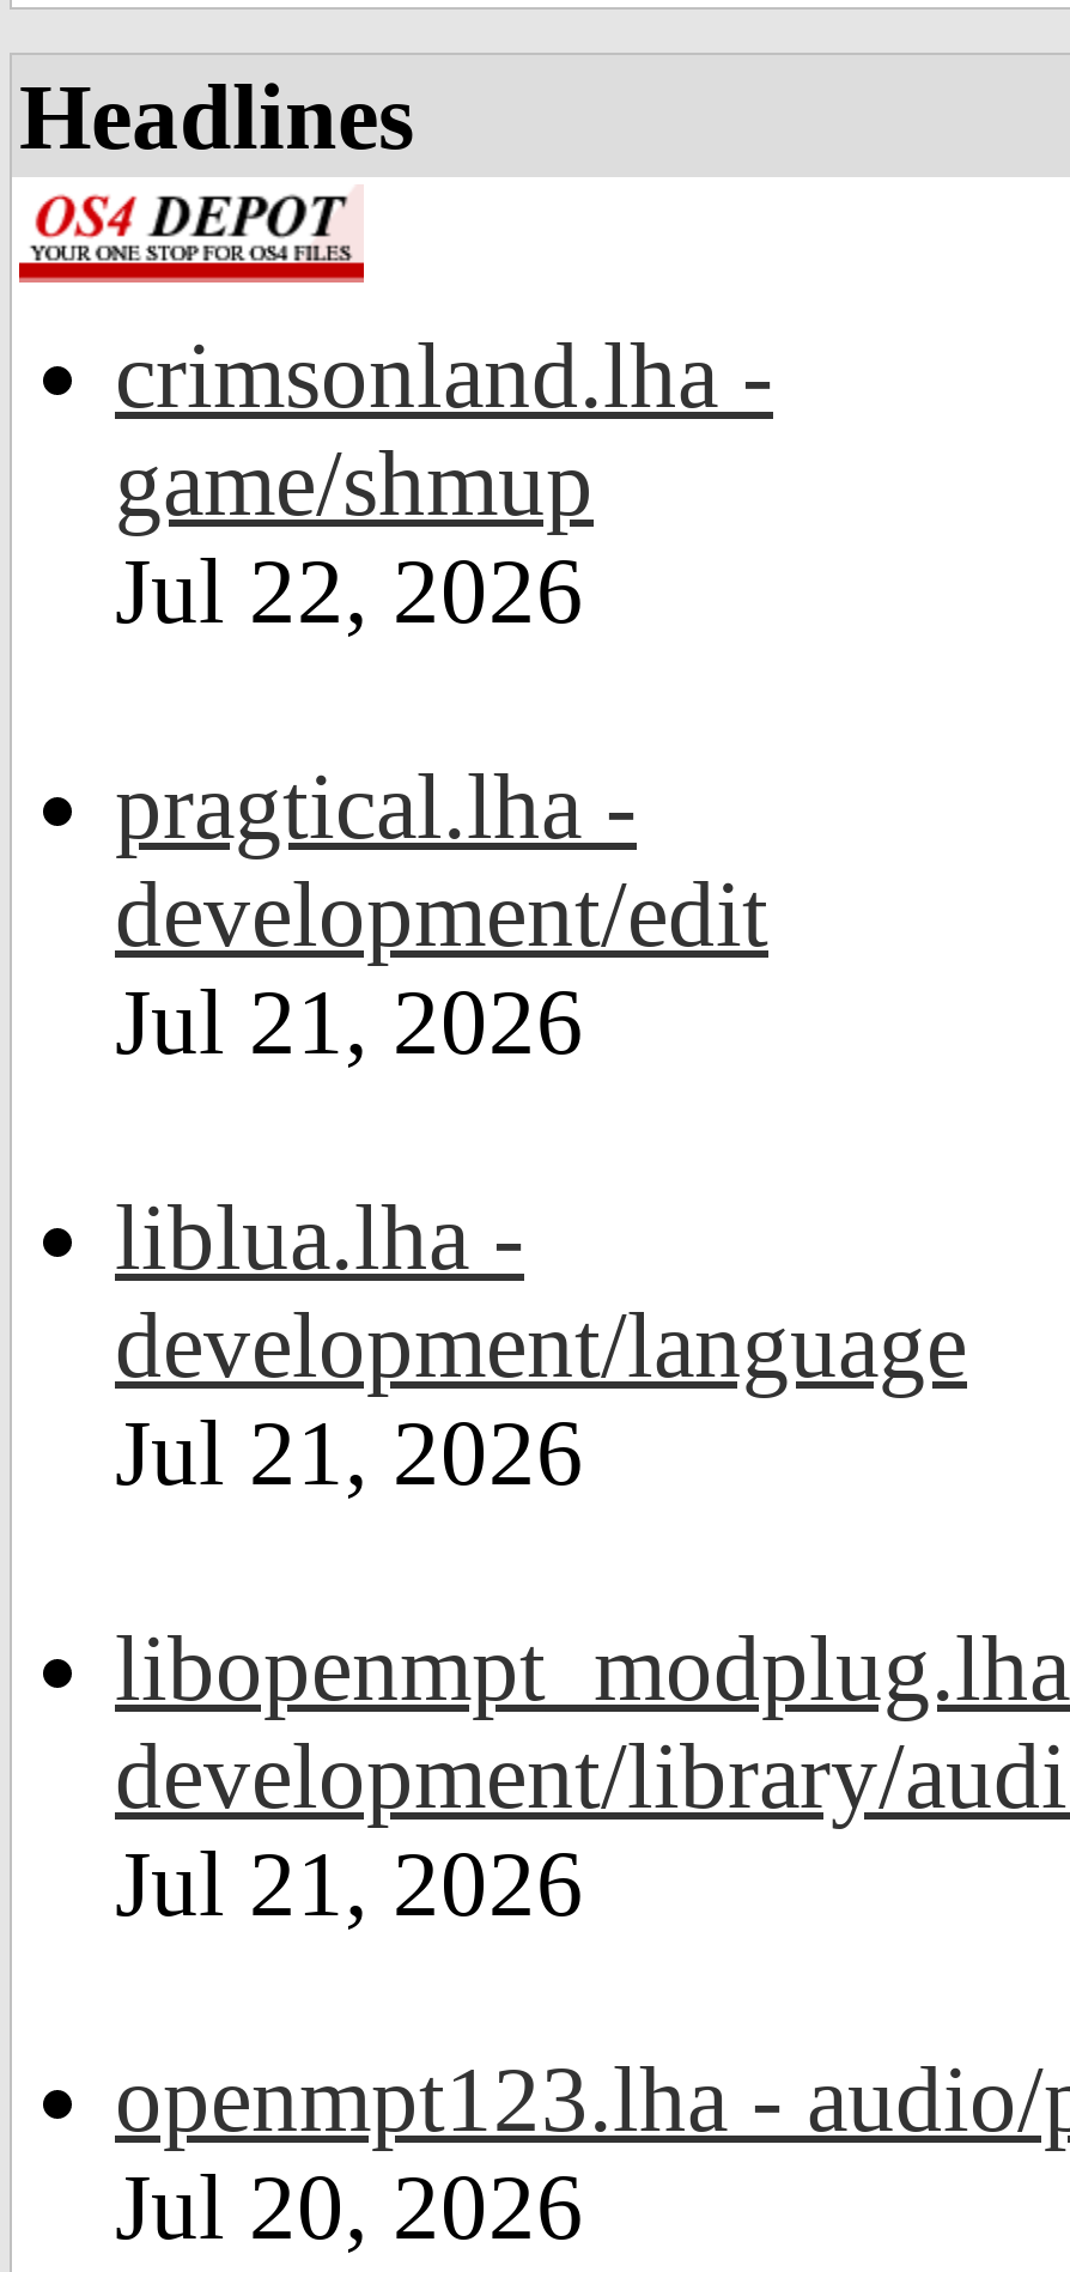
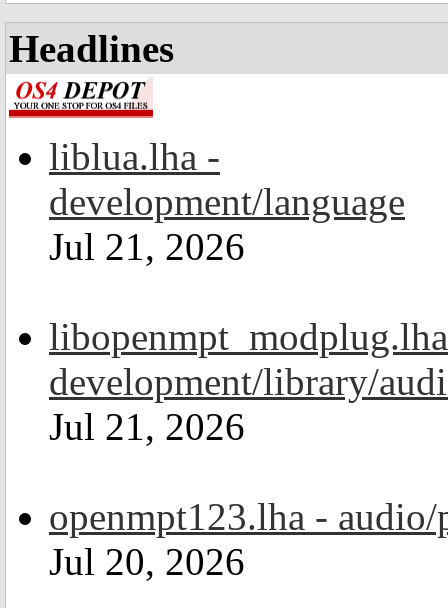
- crimsonland.lha -
- game/shmup
- Jul 22, 2026
- pragtical.lha -
- development/edit
- Jul 21, 2026
